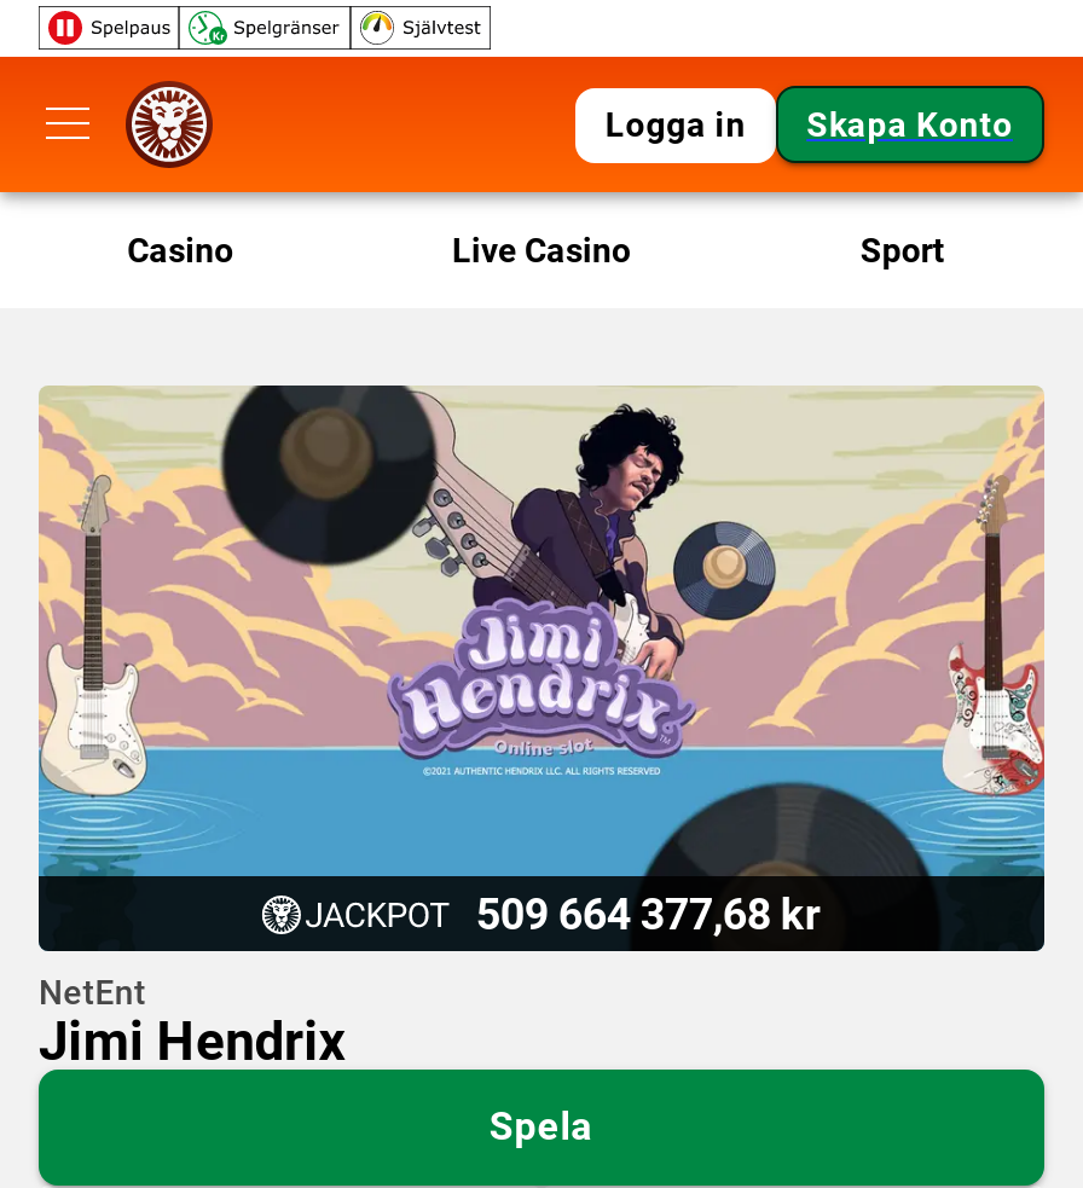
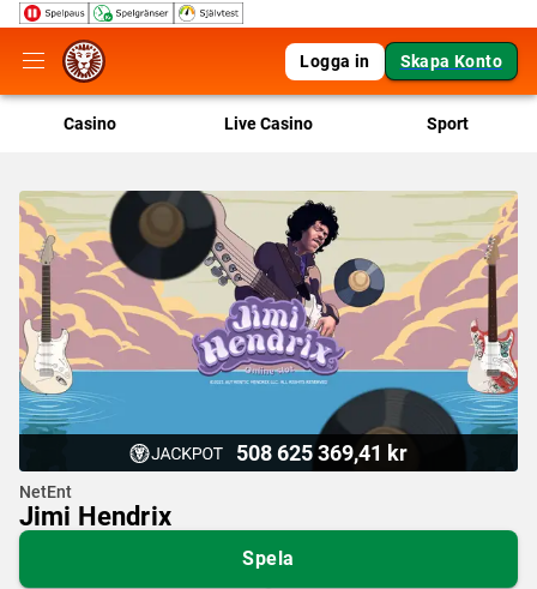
- 509 664 377,68 kr
+ 508 625 369,41 kr
